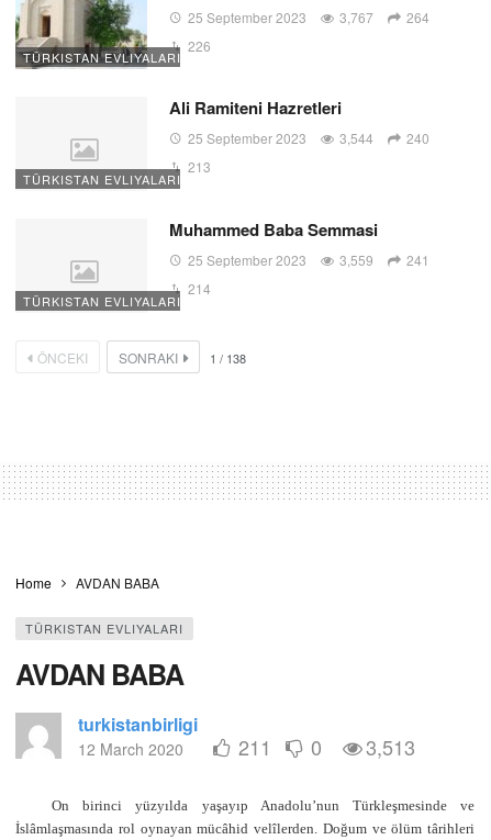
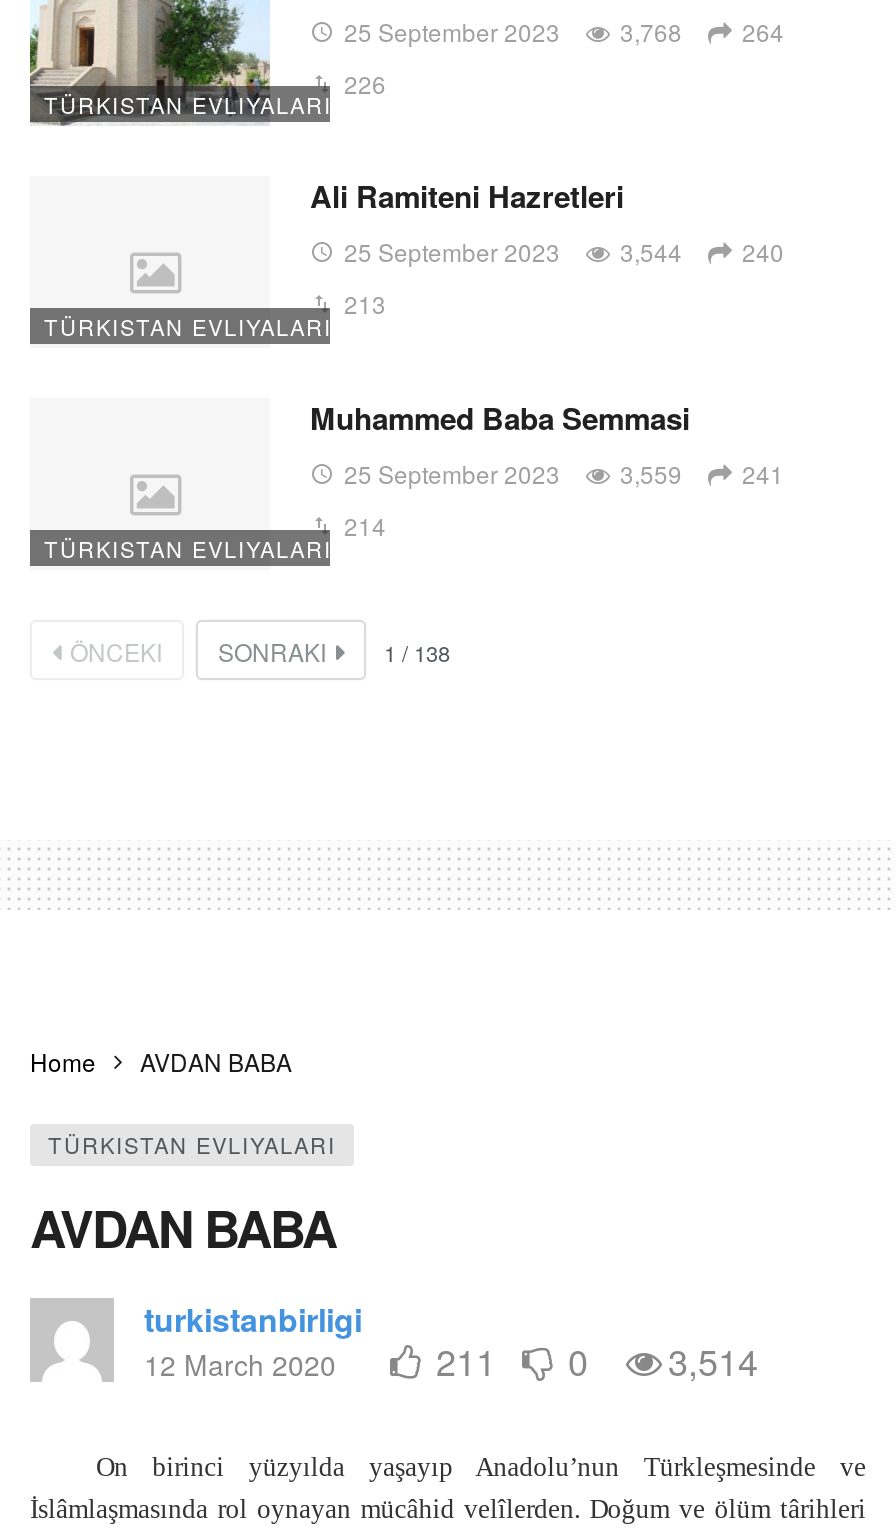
- 25 September 2023 3,767 264
+ 25 September 2023 3,768 264

- 211 0 3,513
+ 211 0 3,514
